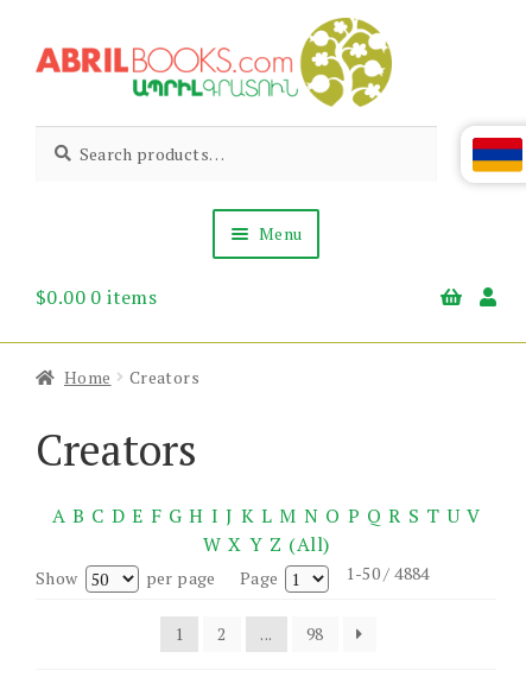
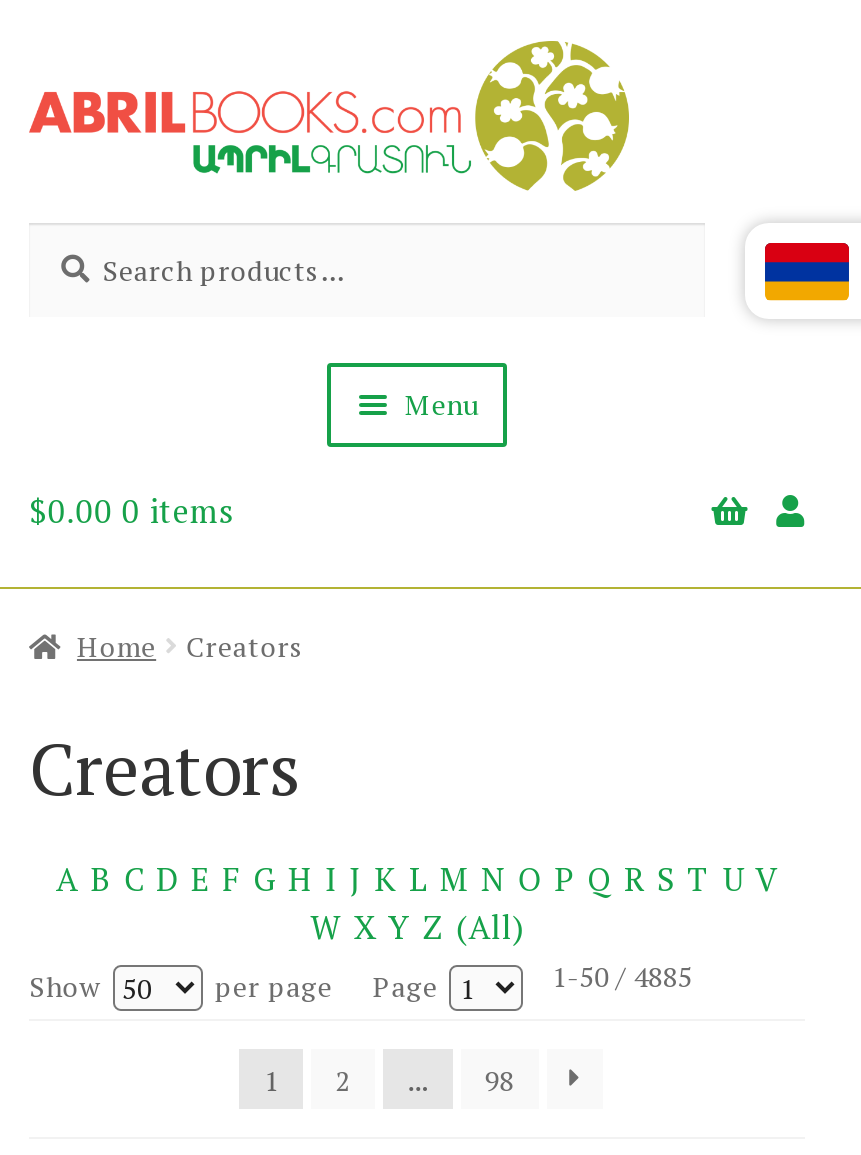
- 1-50 / 4884
+ 1-50 / 4885
